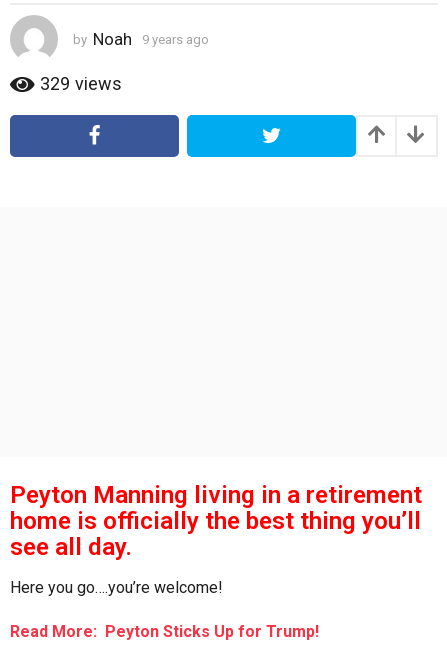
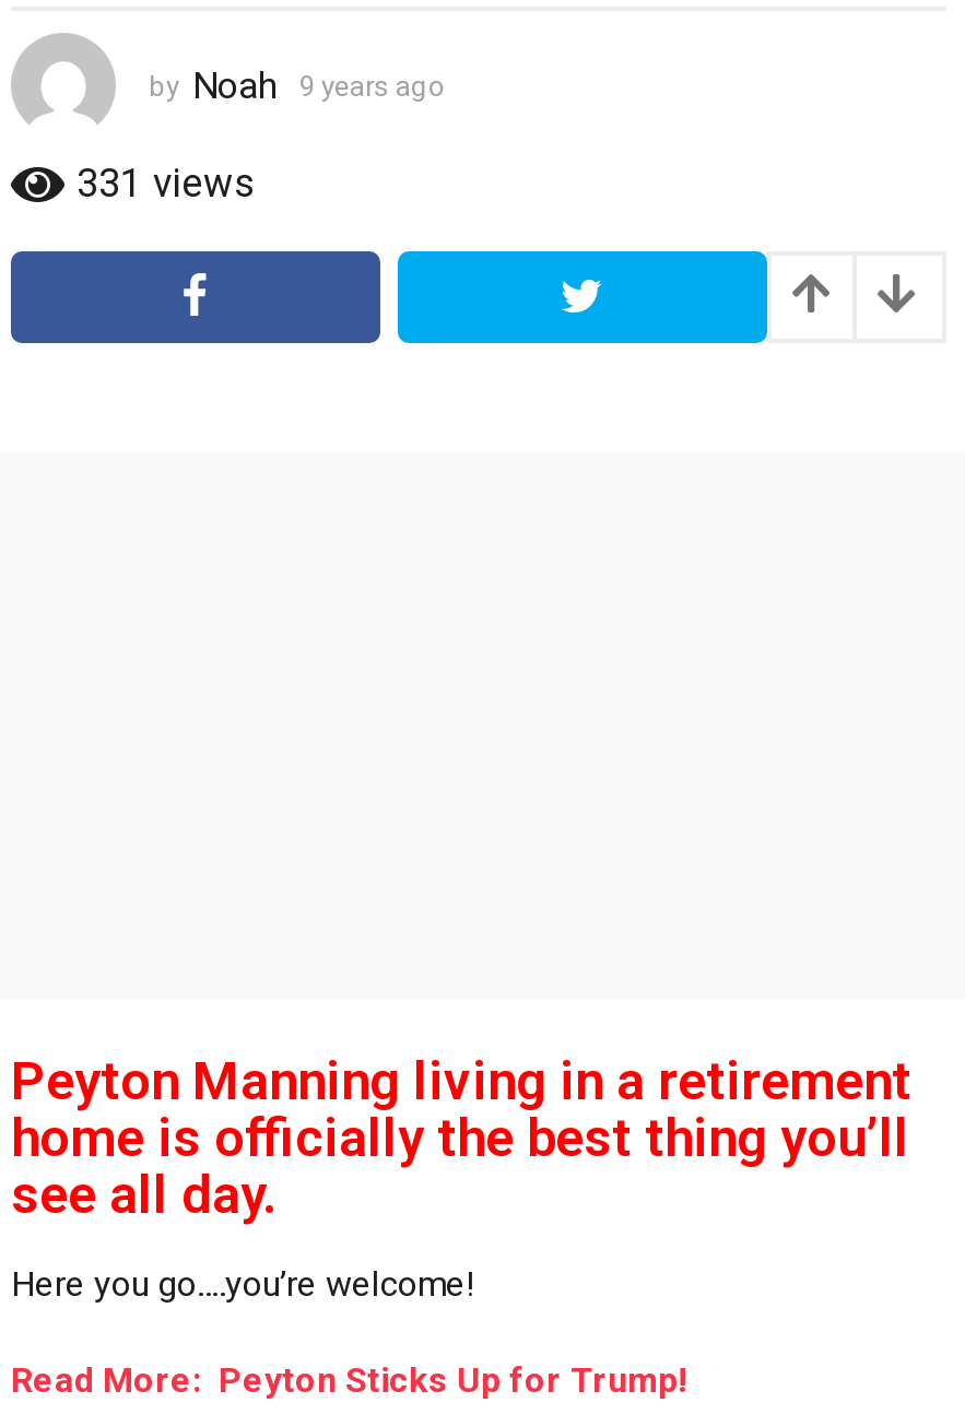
- 329 views
+ 331 views
